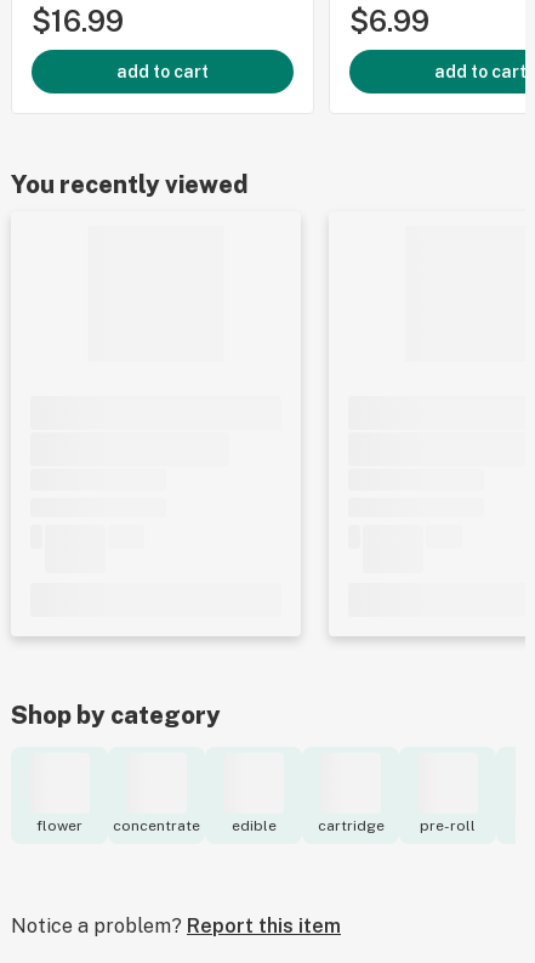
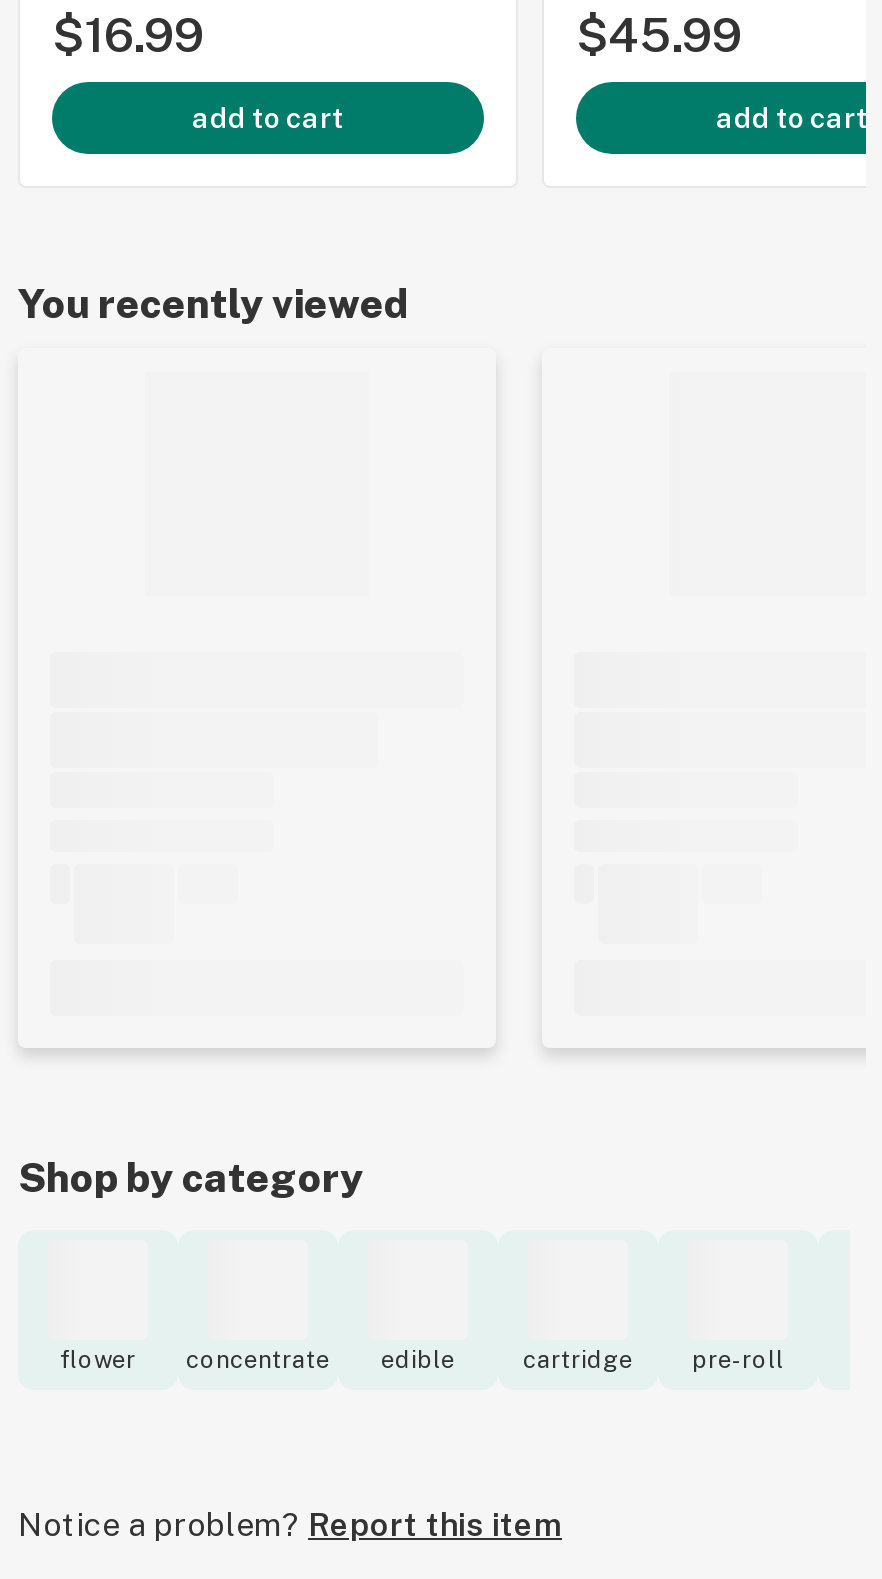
- $6.99
+ $45.99
